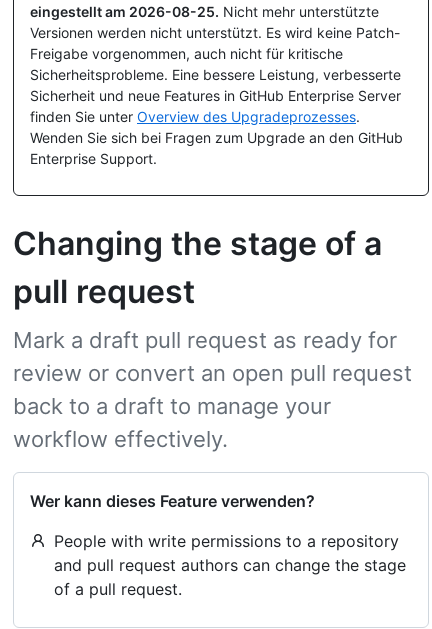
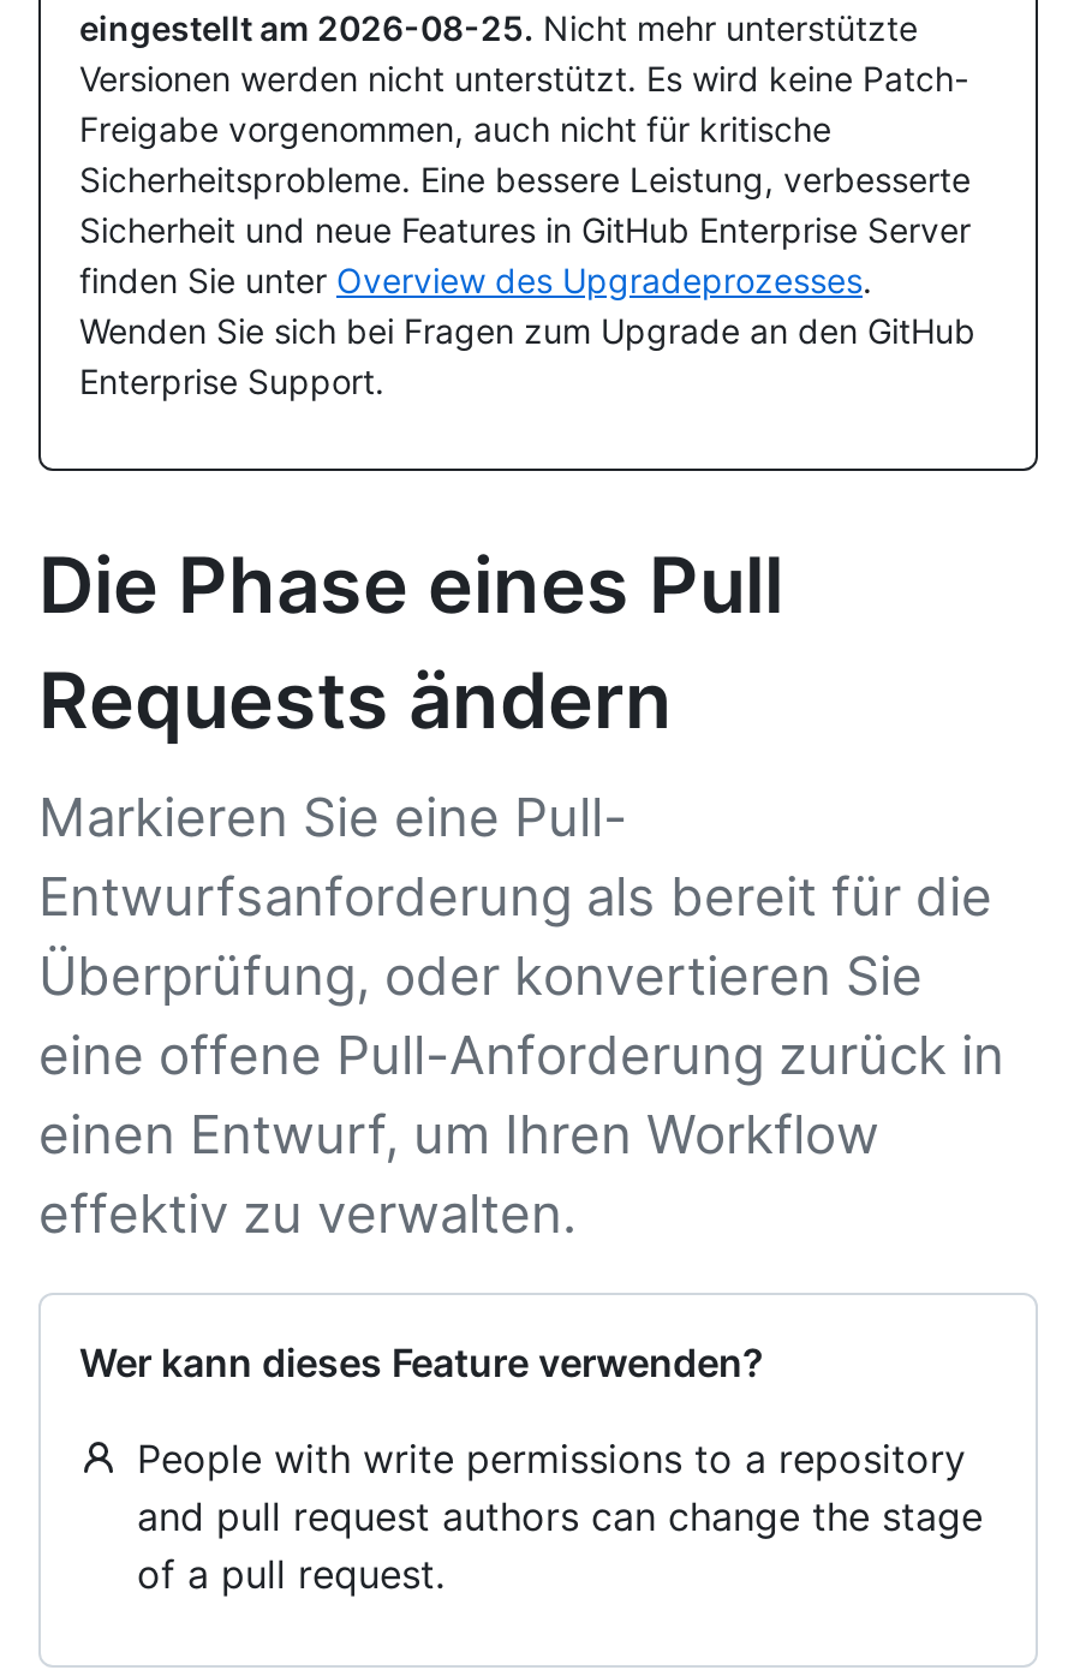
- Changing the stage of a
- pull request
- Mark a draft pull request as ready for
- review or convert an open pull request
- back to a draft to manage your
- workflow effectively.
+ Die Phase eines Pull
+ Requests ändern
+ Markieren Sie eine Pull-
+ Entwurfsanforderung als bereit für die
+ Überprüfung, oder konvertieren Sie
+ eine offene Pull-Anforderung zurück in
+ einen Entwurf, um Ihren Workflow
+ effektiv zu verwalten.
